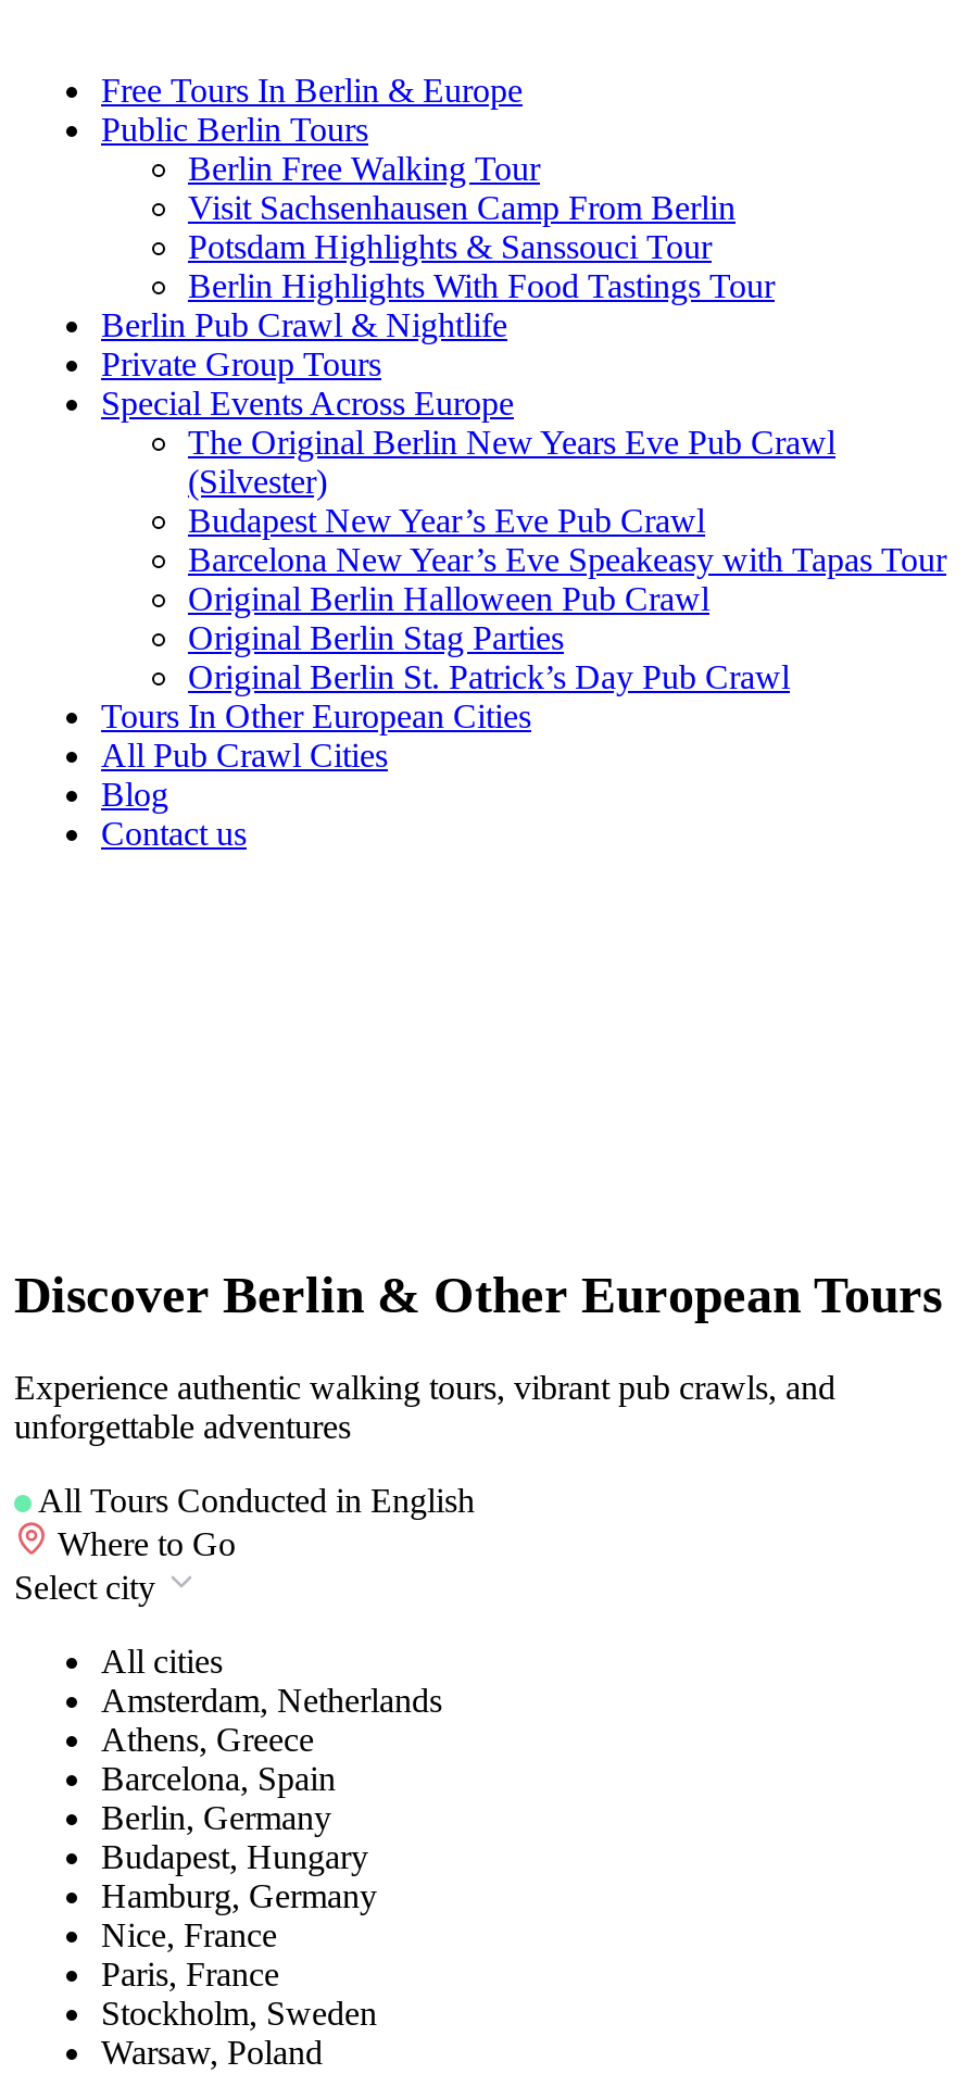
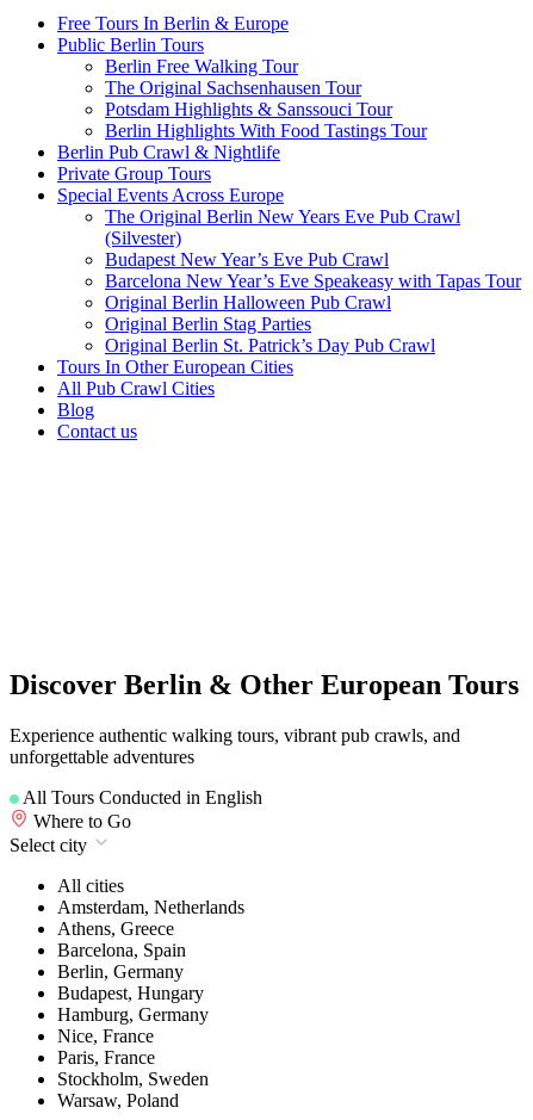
- Visit Sachsenhausen Camp From Berlin
+ The Original Sachsenhausen Tour
